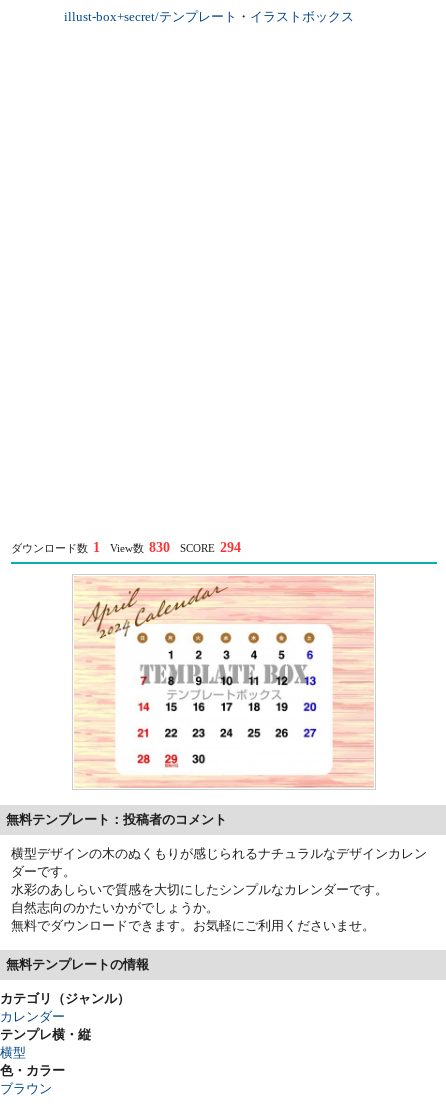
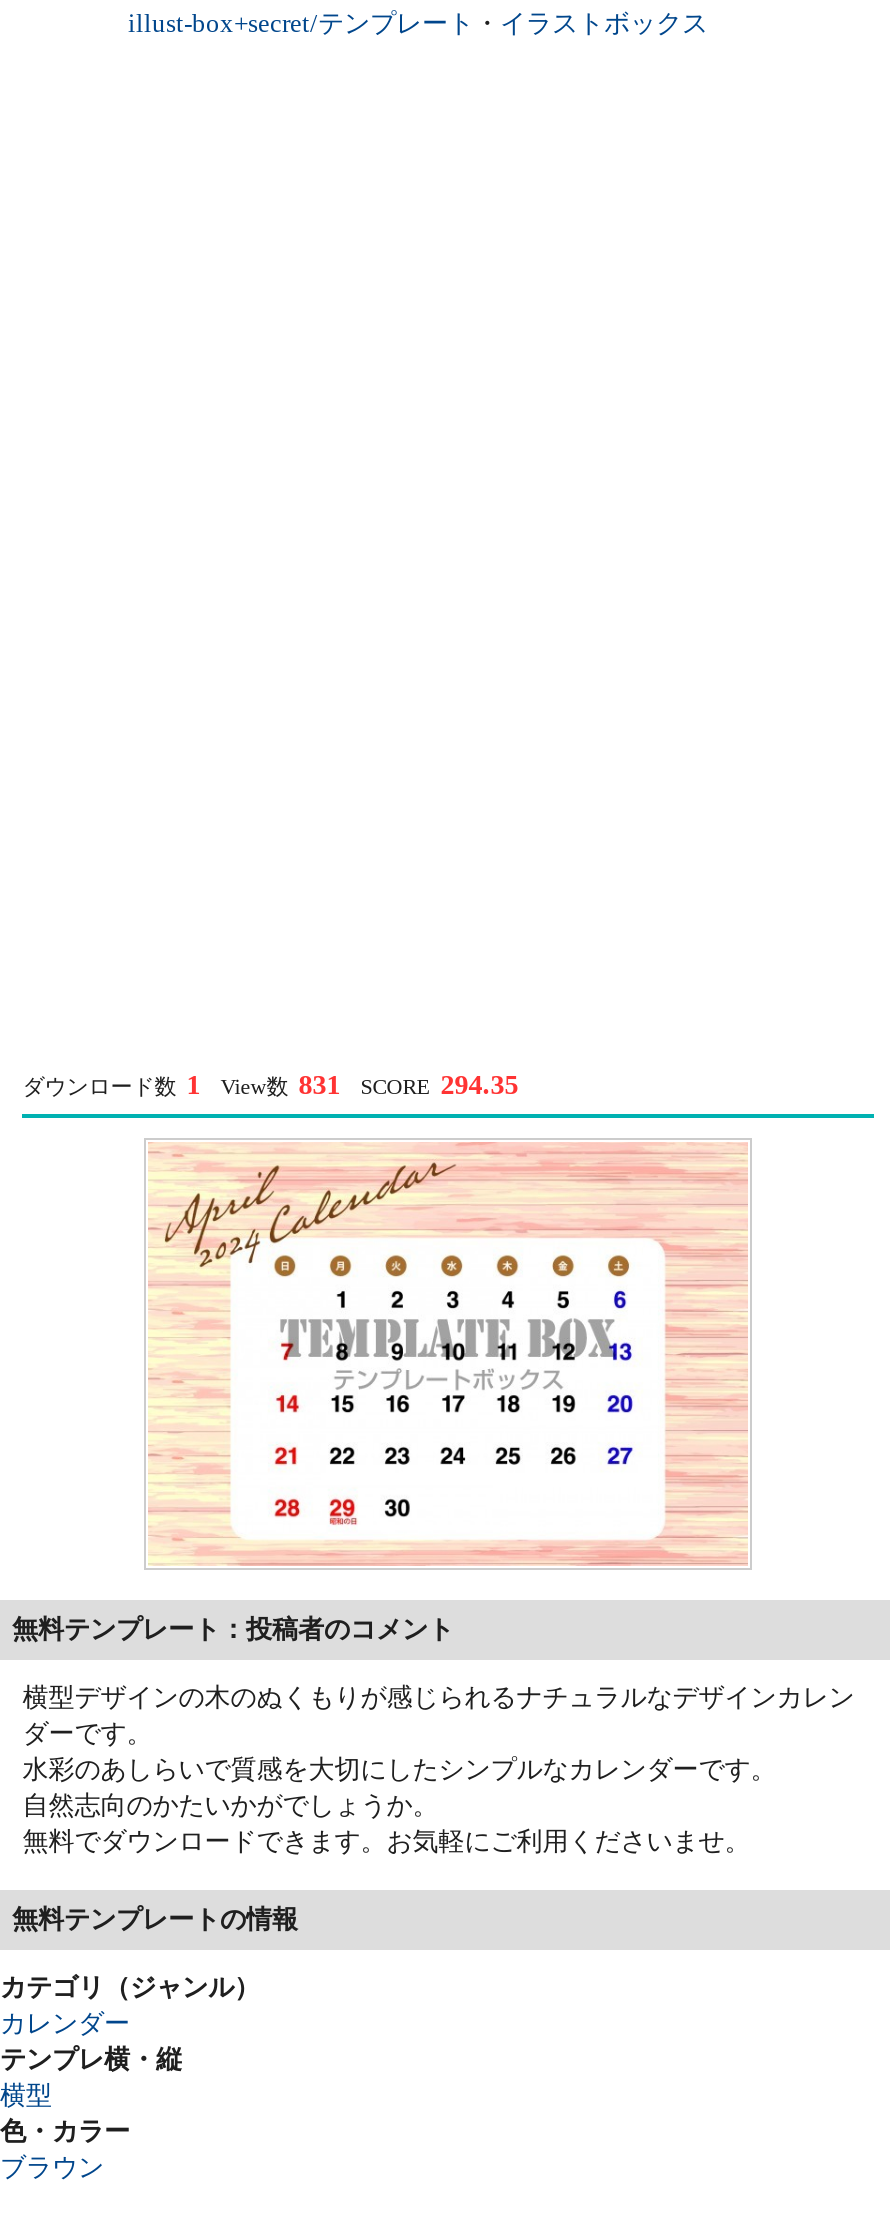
- View数 830
+ View数 831

- SCORE 294
+ SCORE 294.35
